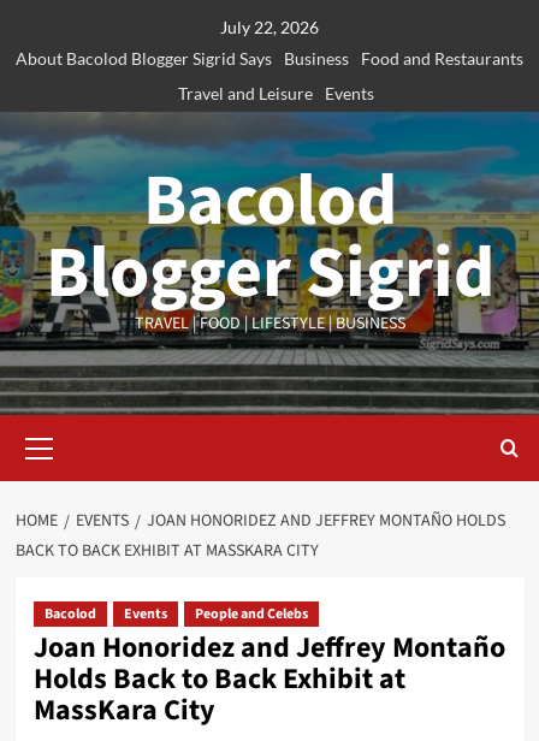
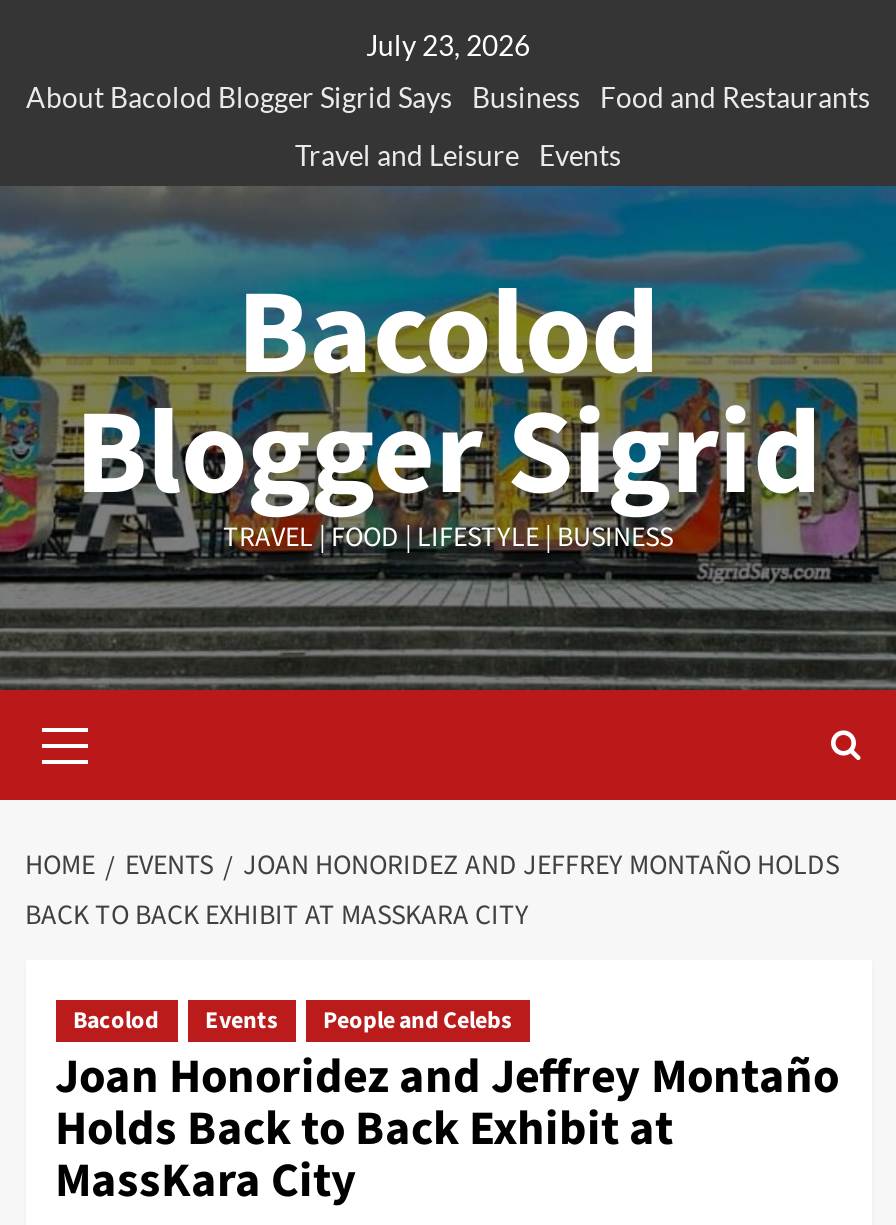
- July 22, 2026
+ July 23, 2026
